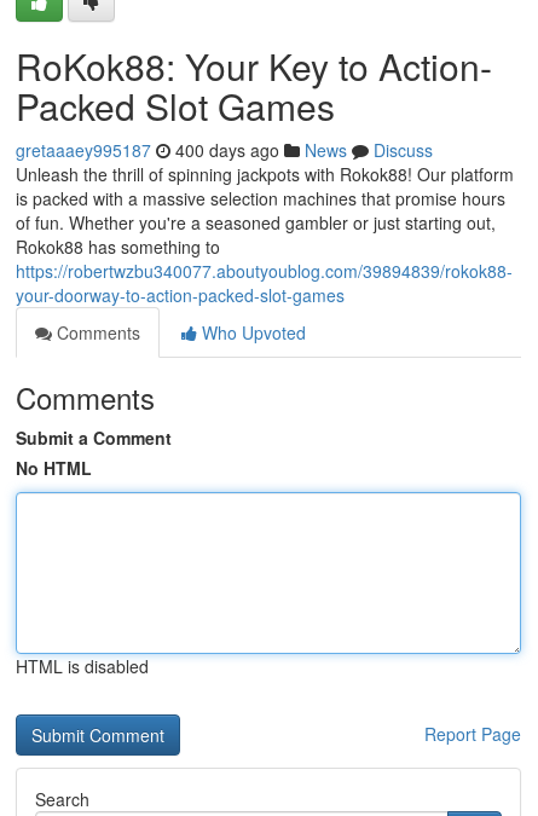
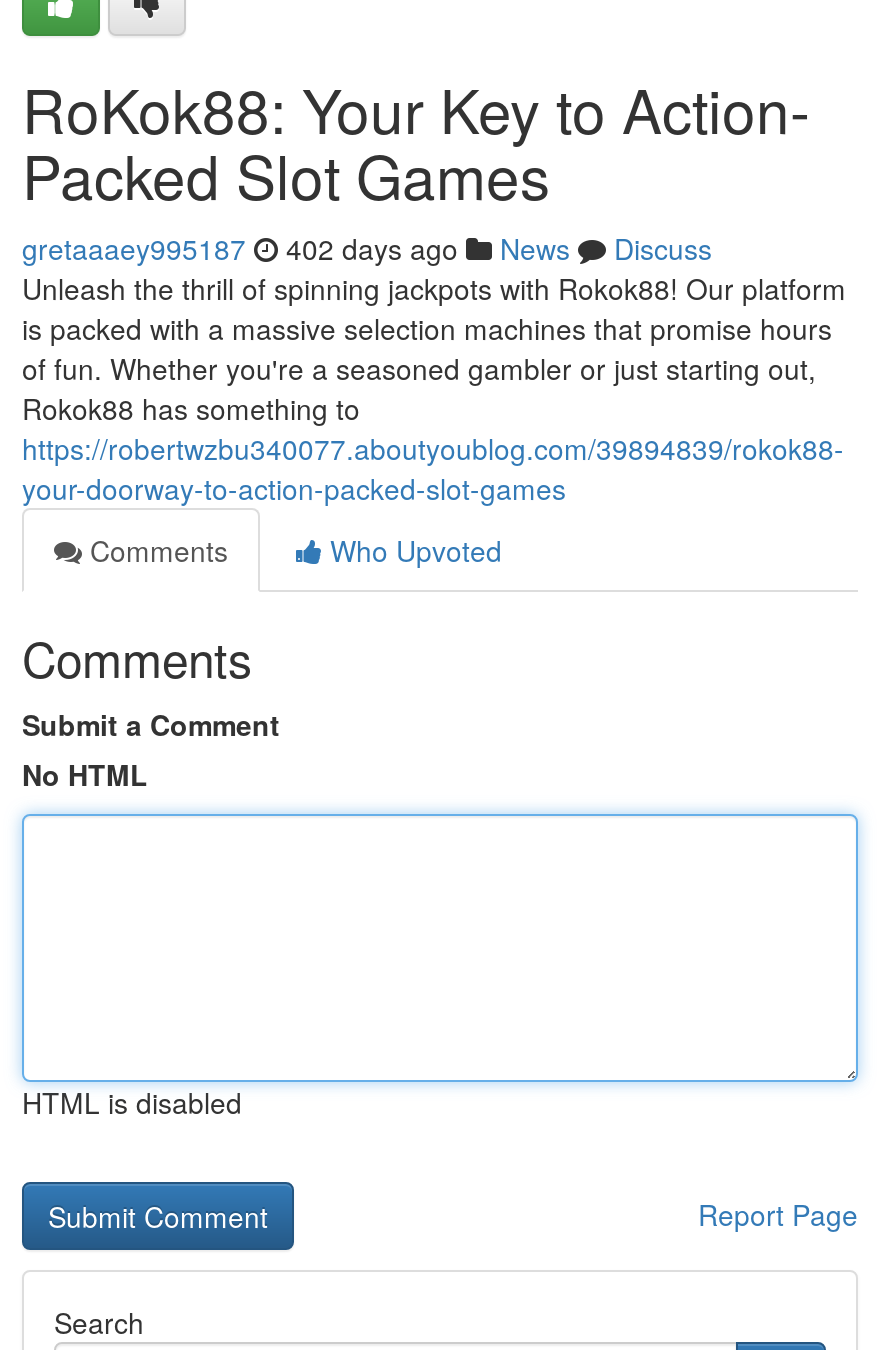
- gretaaaey995187 400 days ago News Discuss
+ gretaaaey995187 402 days ago News Discuss
